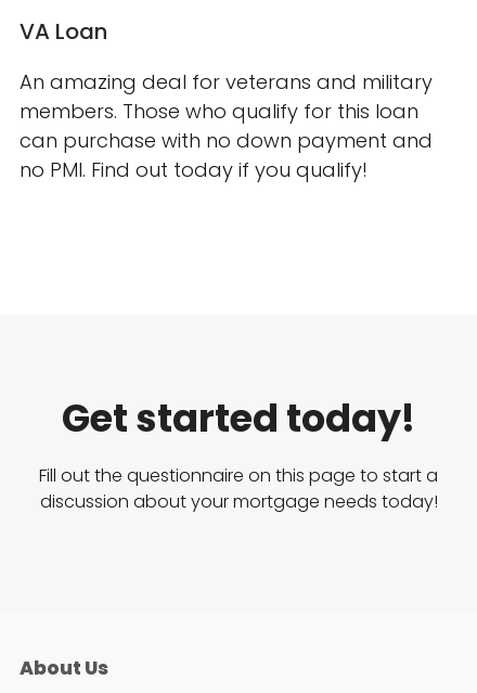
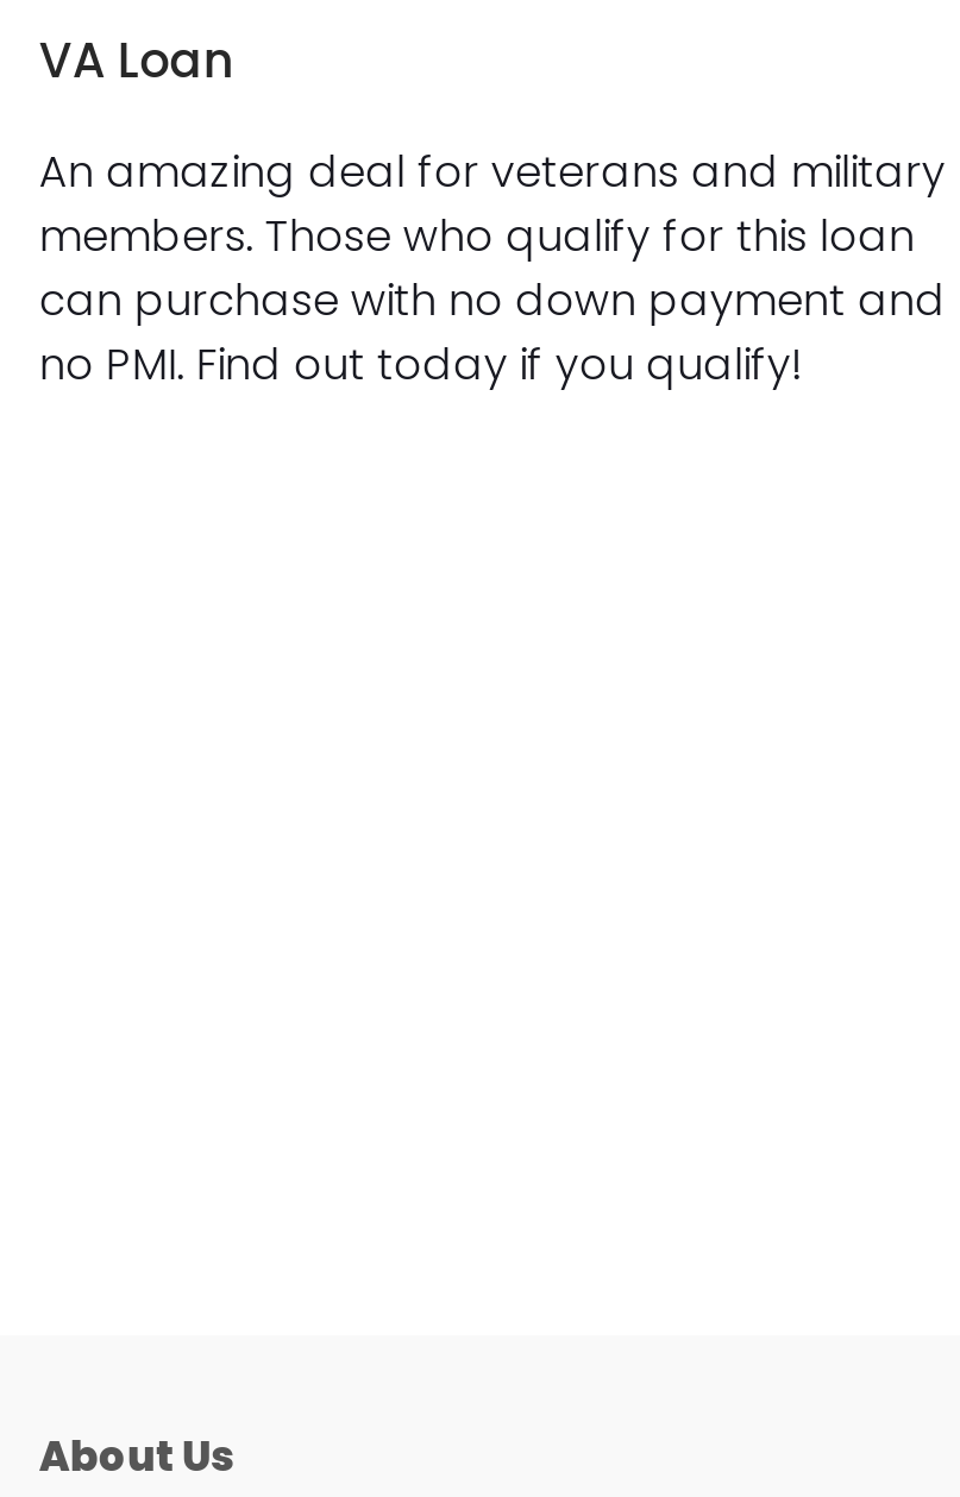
- Get started today!
- Fill out the questionnaire on this page to start a
- discussion about your mortgage needs today!
